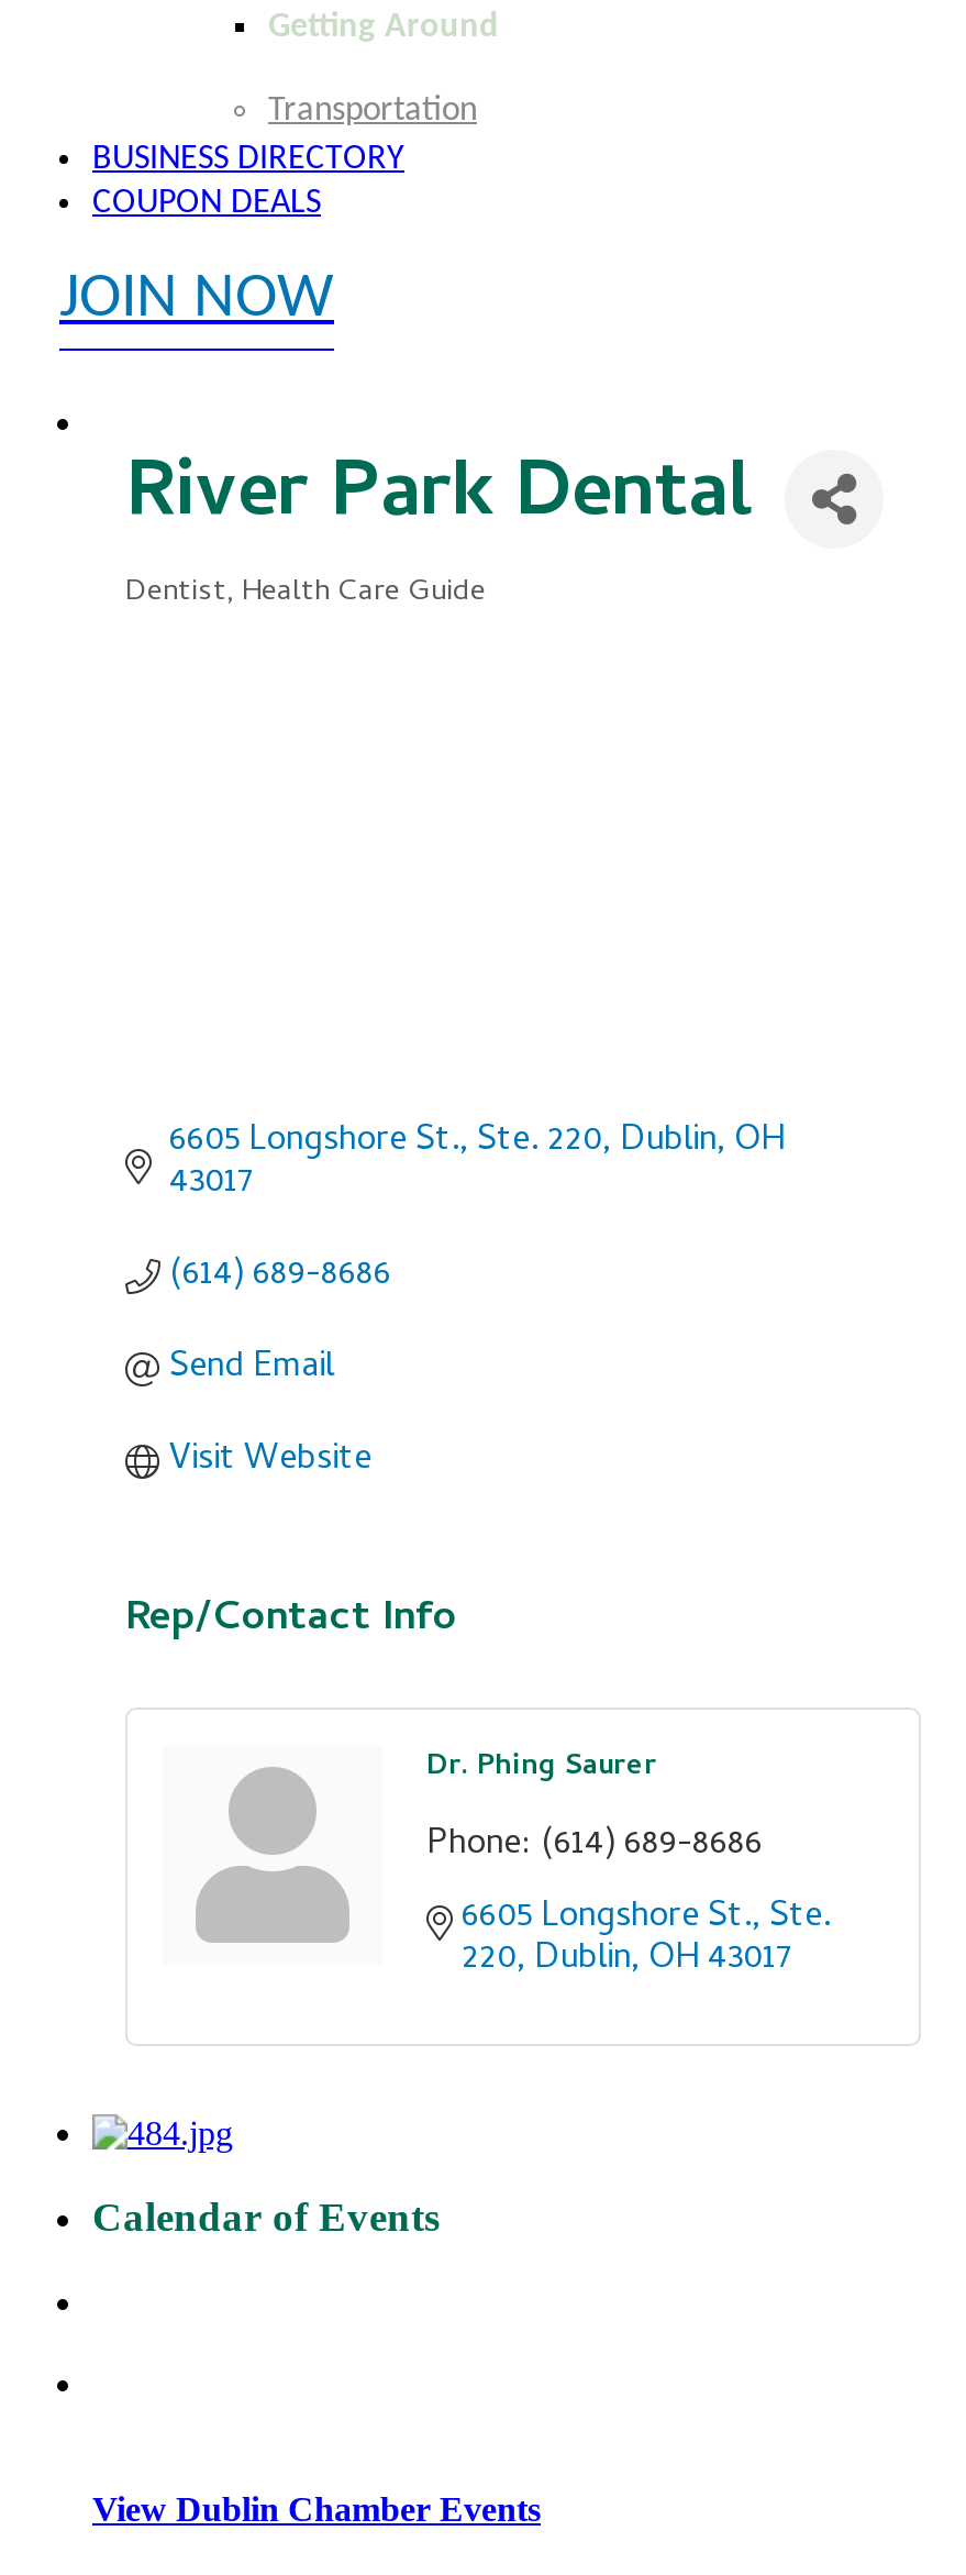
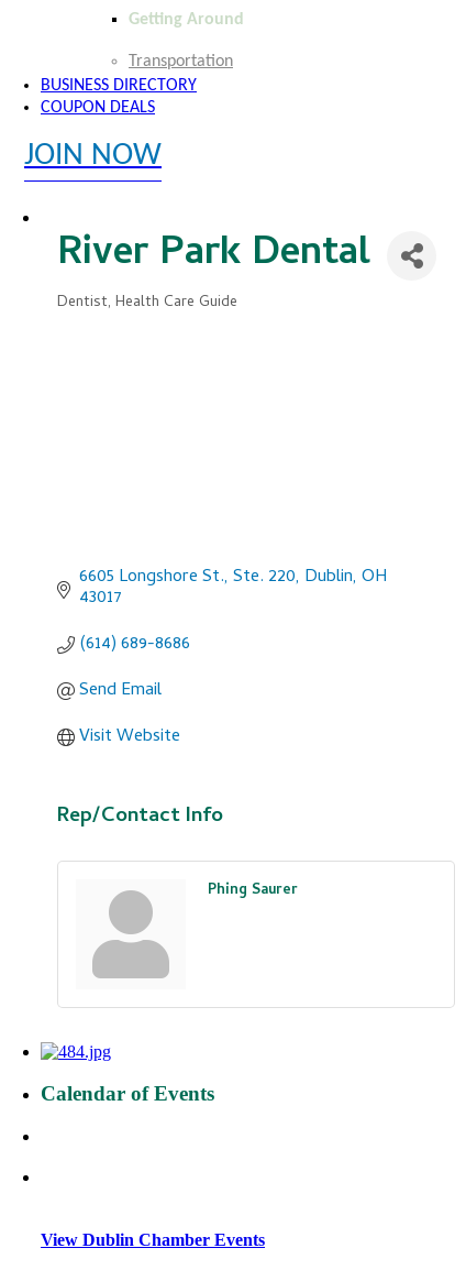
- Dr. Phing Saurer
- Phone: (614) 689-8686
- 6605 Longshore St., Ste.
- 220 Dublin OH 43017
+ Phing Saurer
